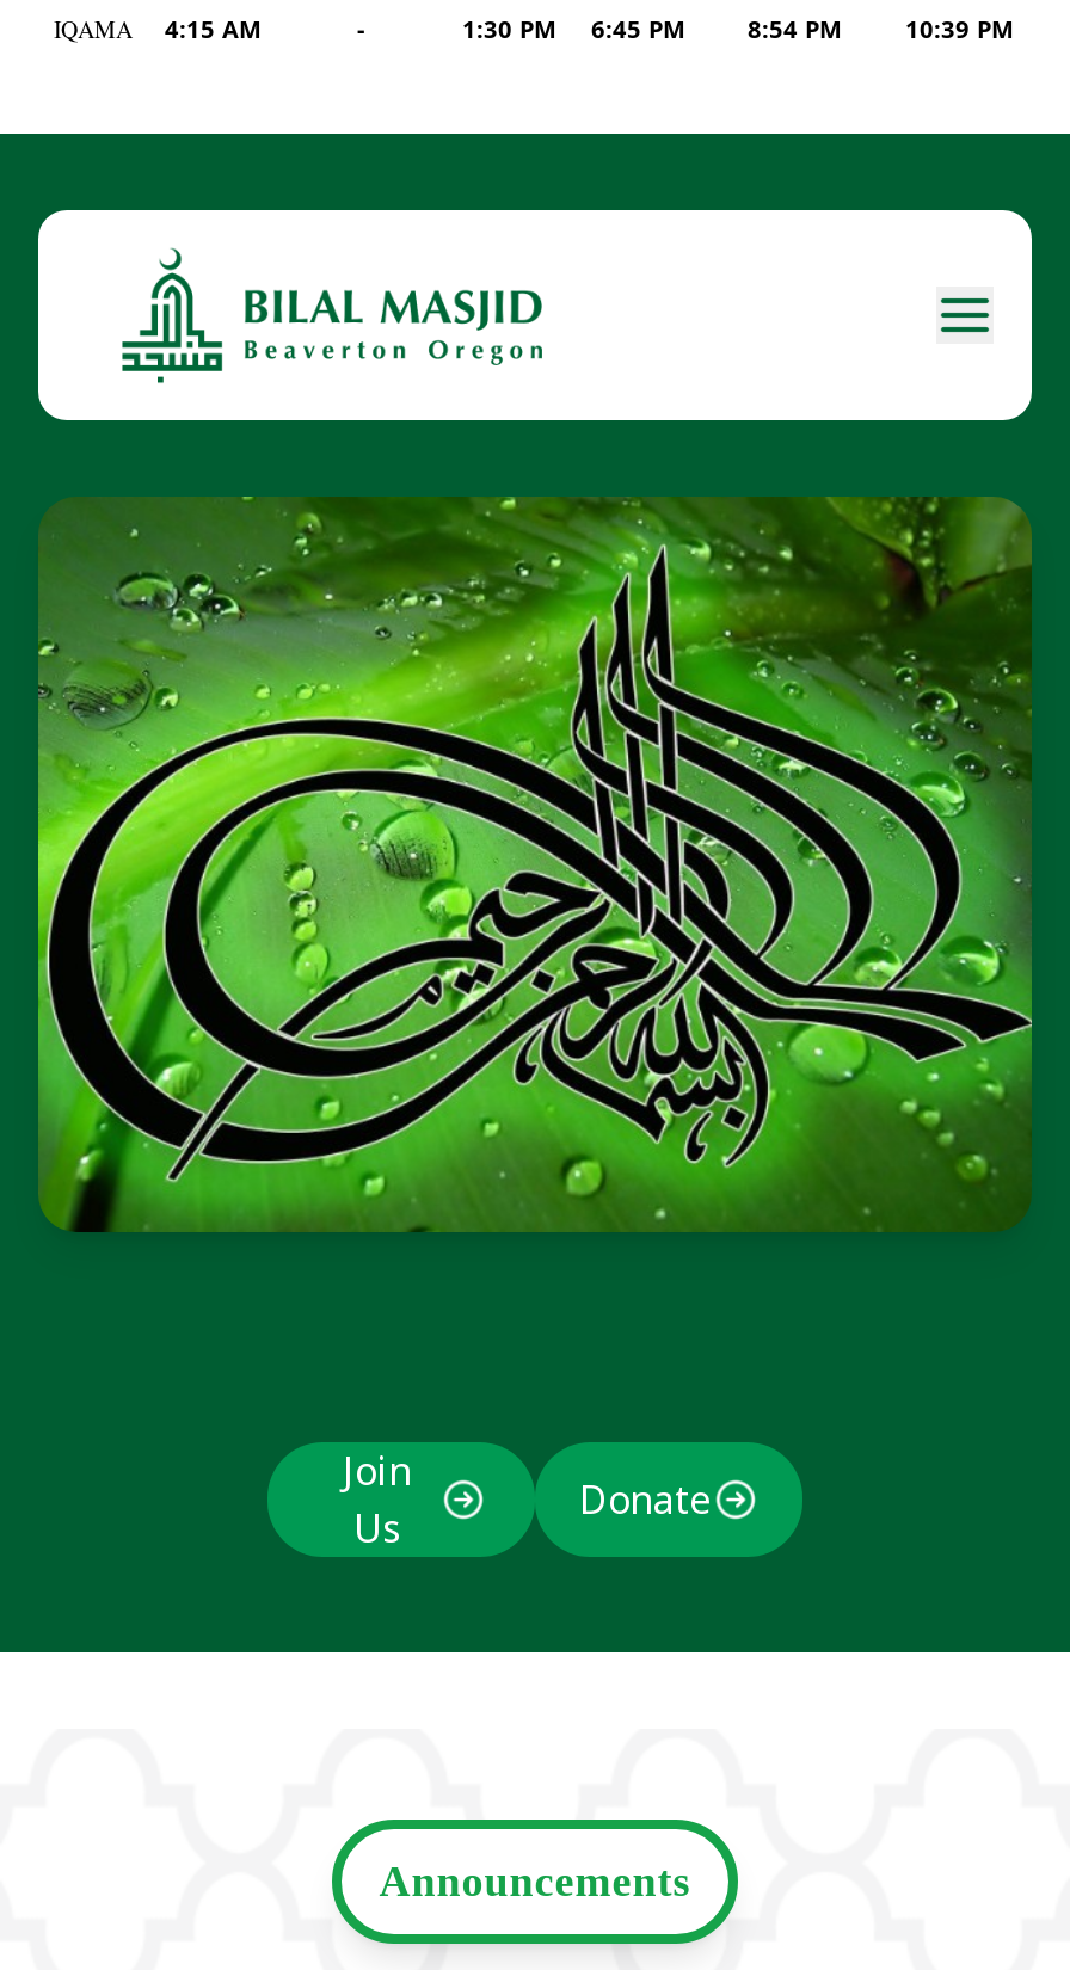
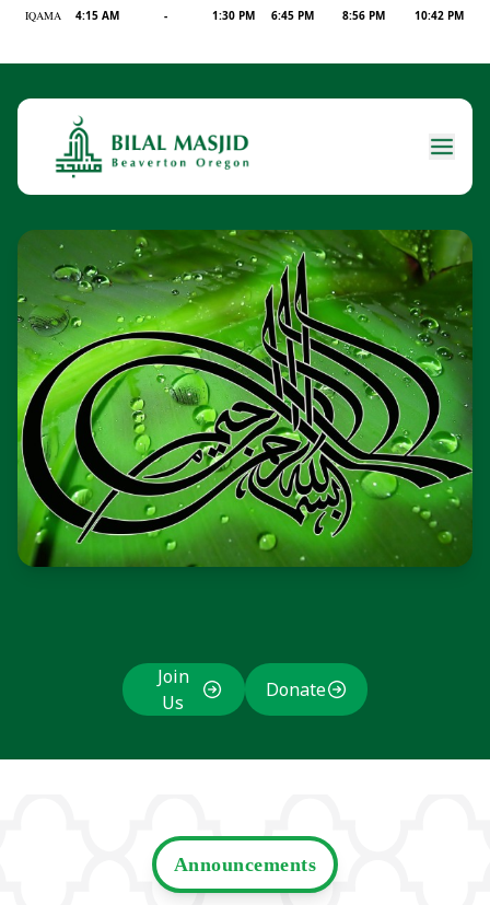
- 8:54 PM
+ 8:56 PM

- 10:39 PM
+ 10:42 PM
